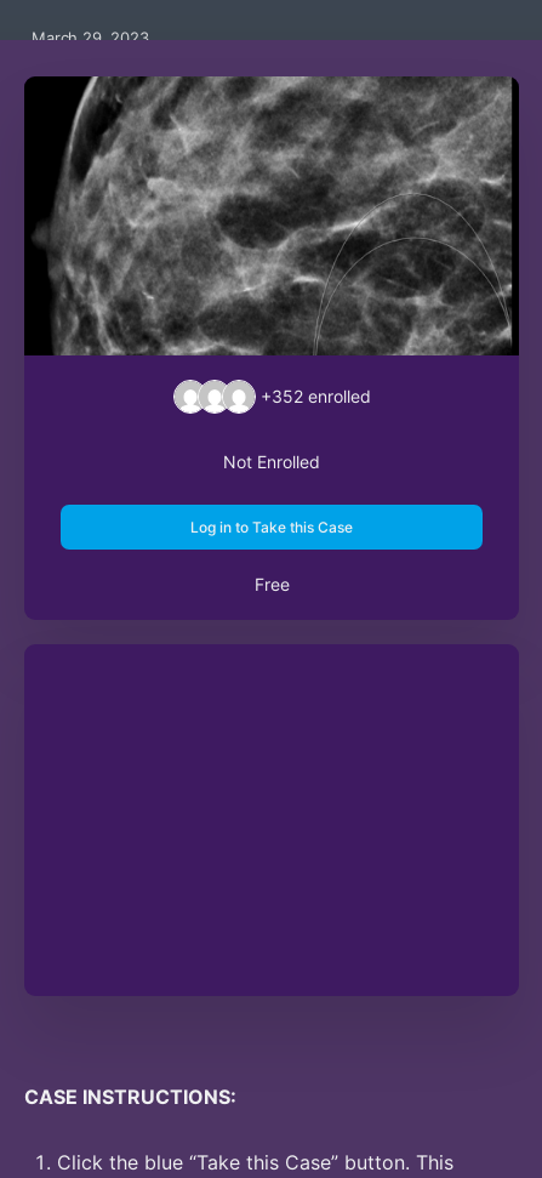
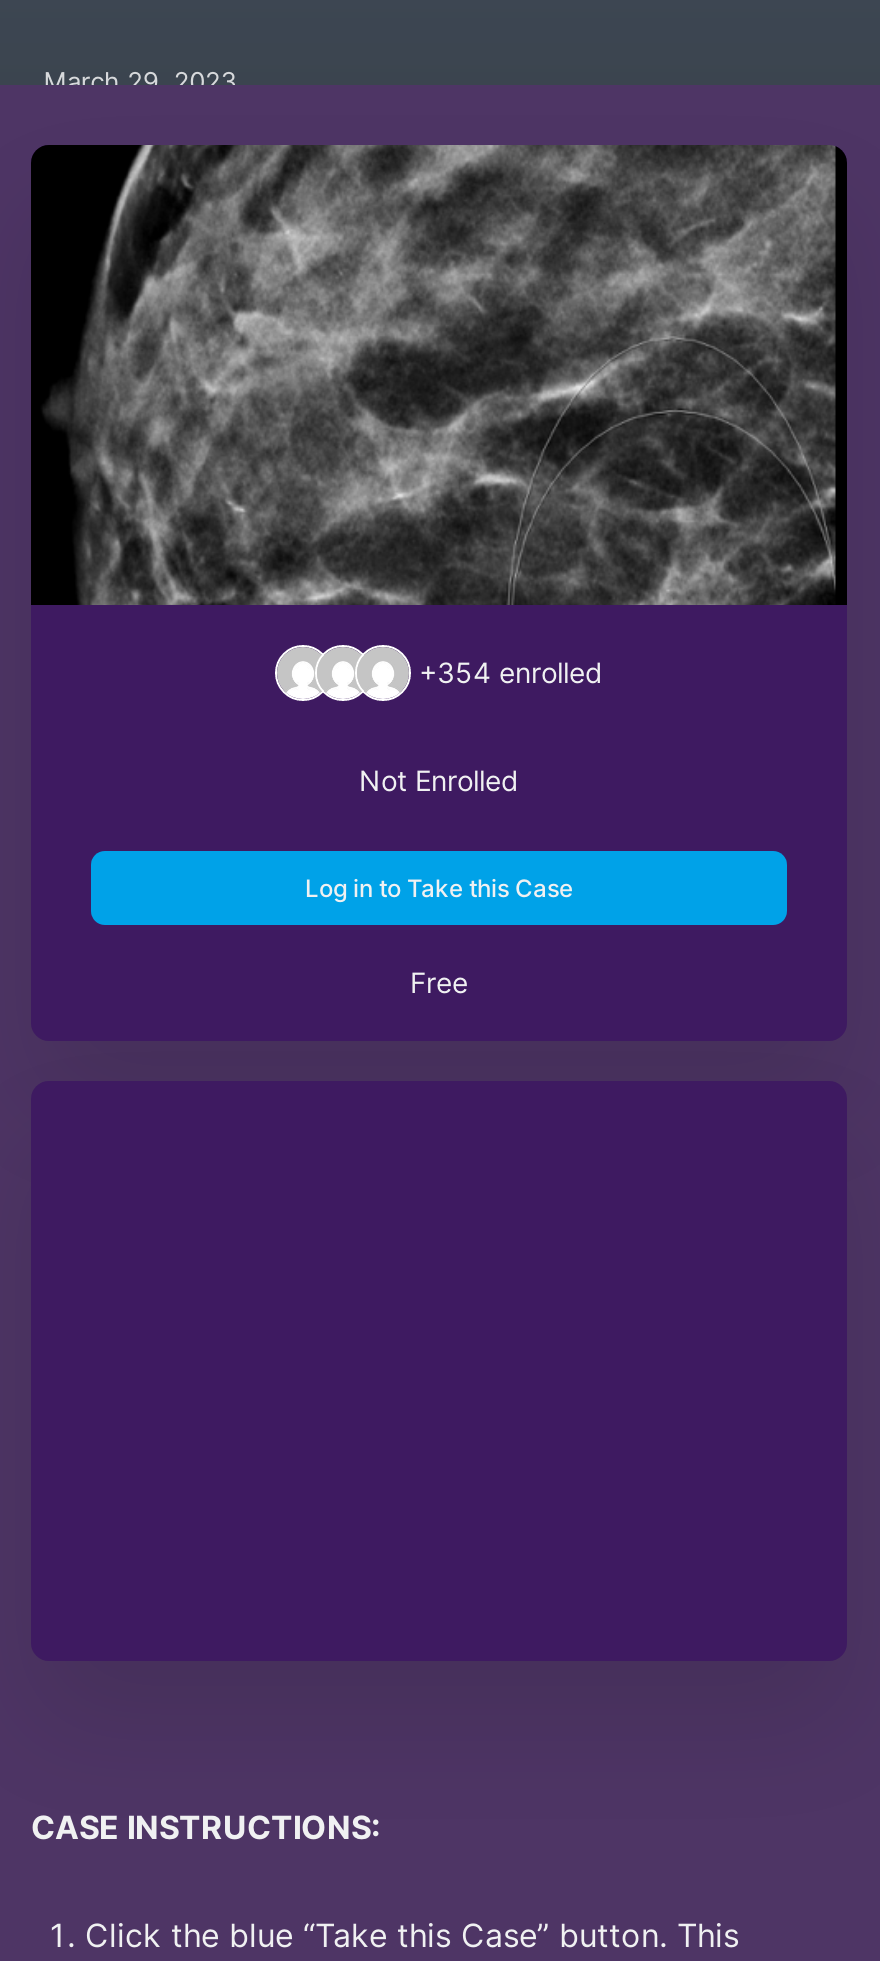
- +352 enrolled
+ +354 enrolled
